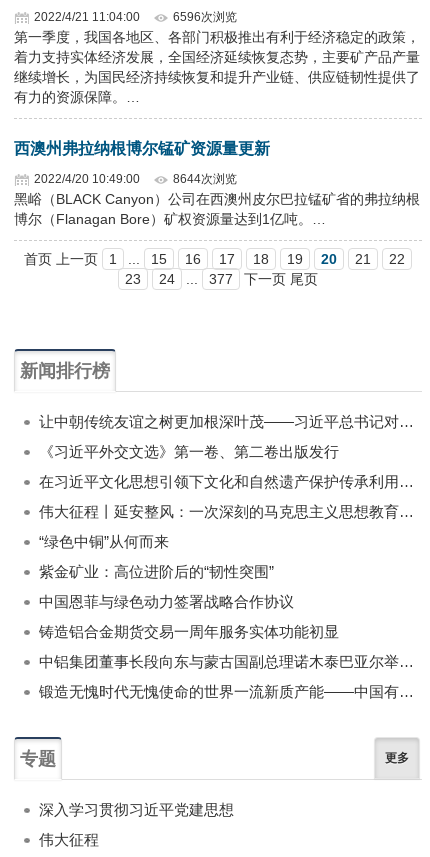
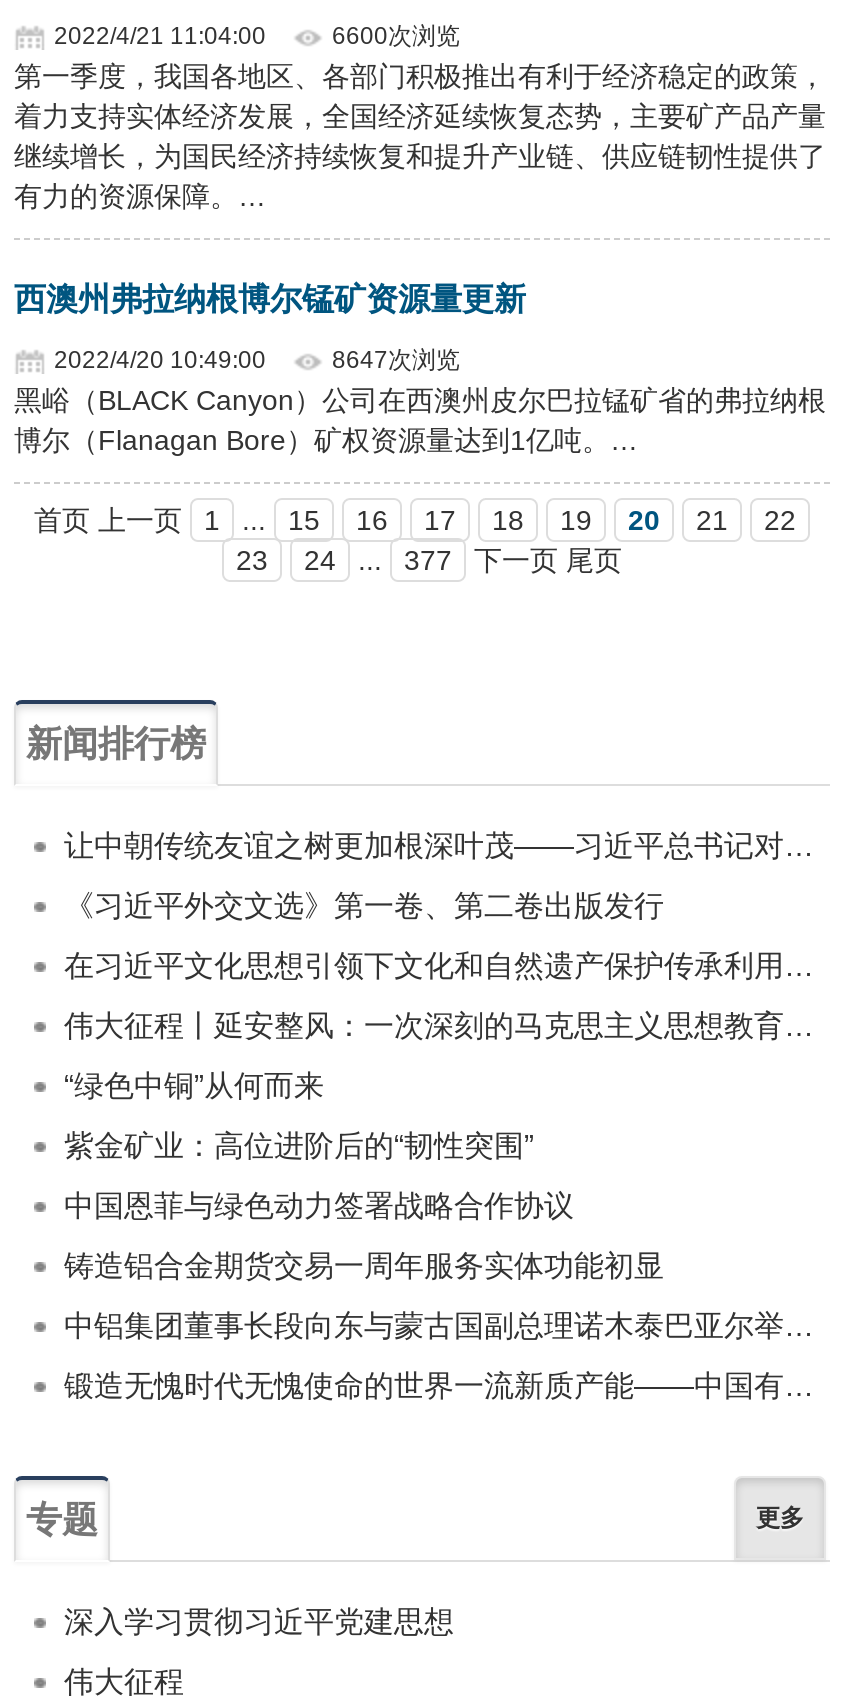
- 6596次浏览
+ 6600次浏览

- 8644次浏览
+ 8647次浏览
